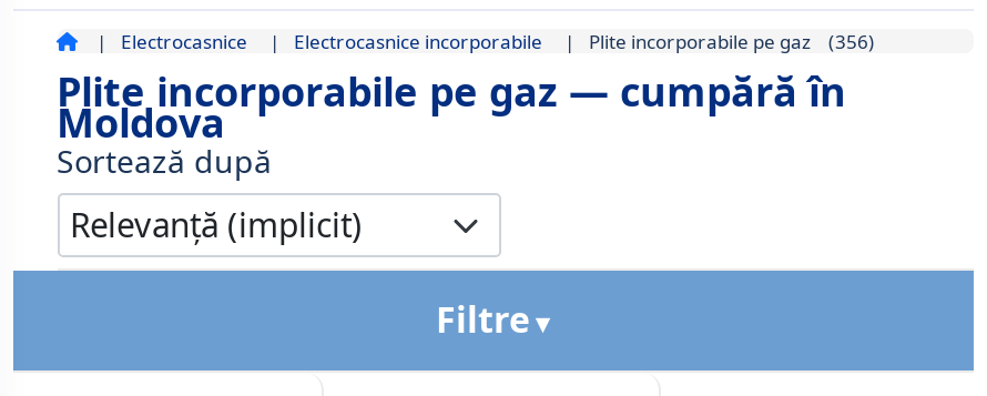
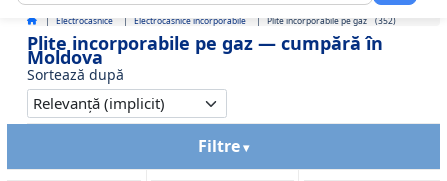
- Electrocasnice Electrocasnice incorporabile Plite incorporabile pe gaz (356)
+ Electrocasnice Electrocasnice incorporabile Plite incorporabile pe gaz (352)
